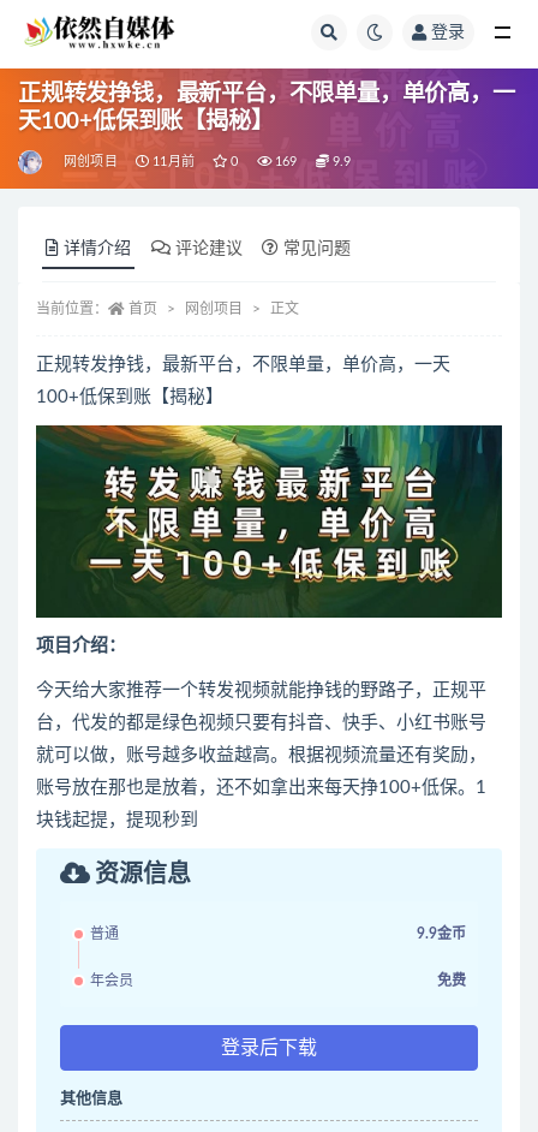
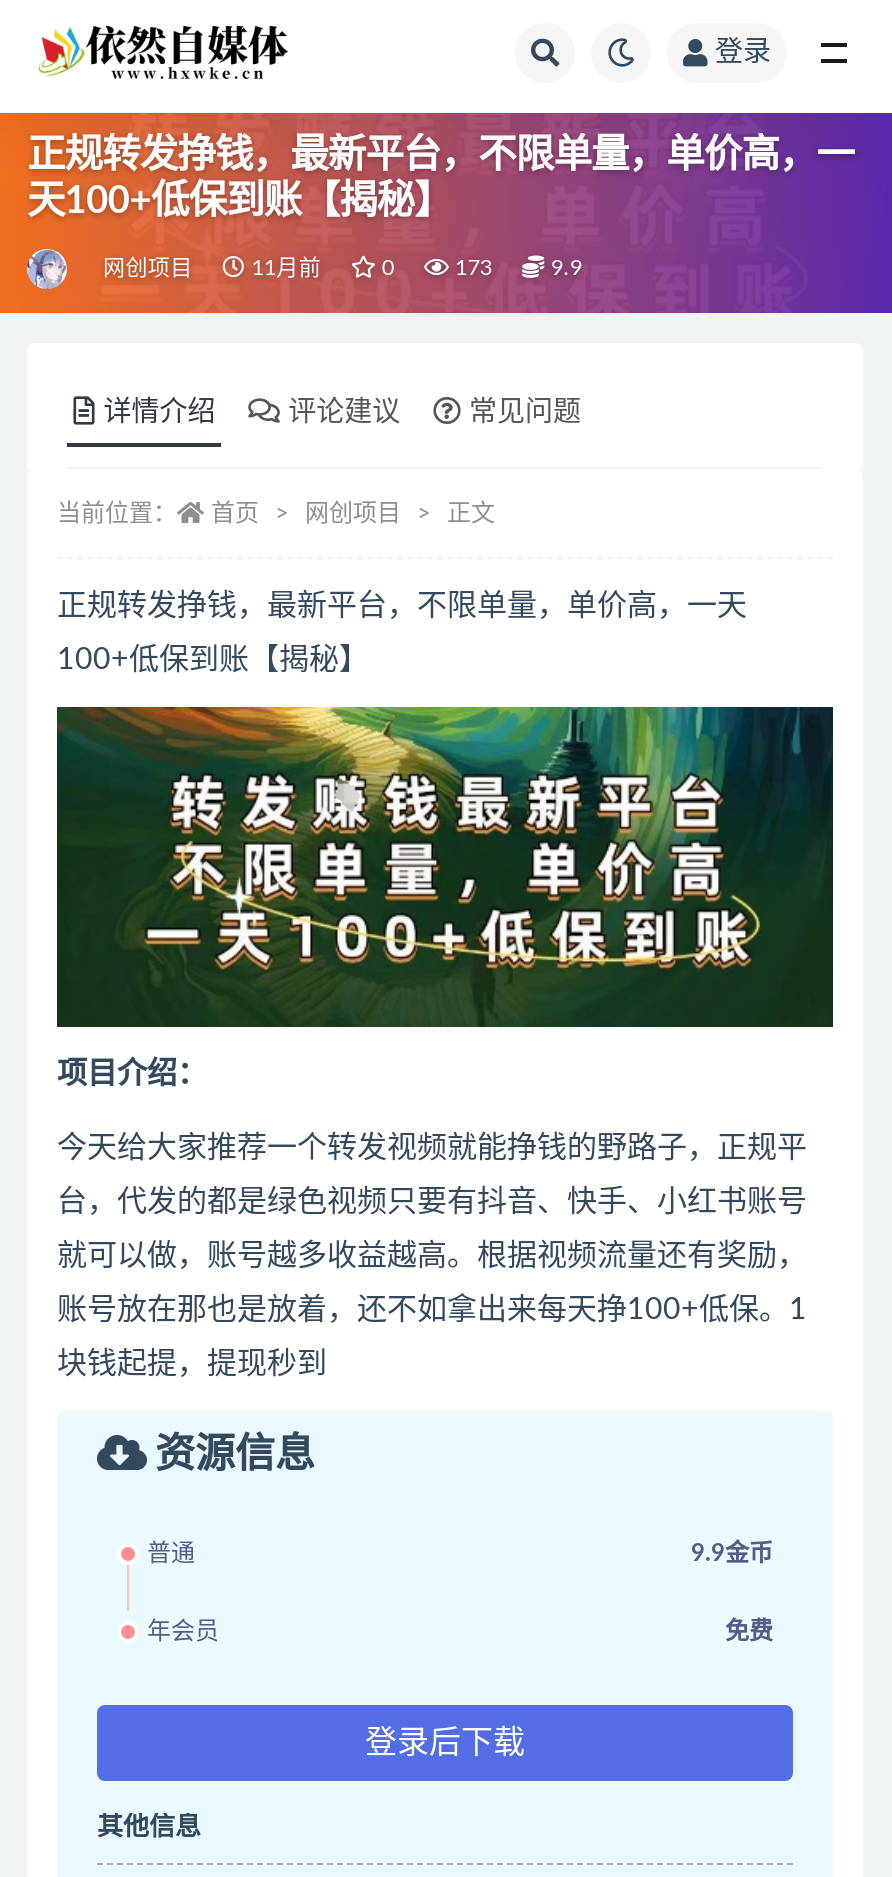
- 169
+ 173
